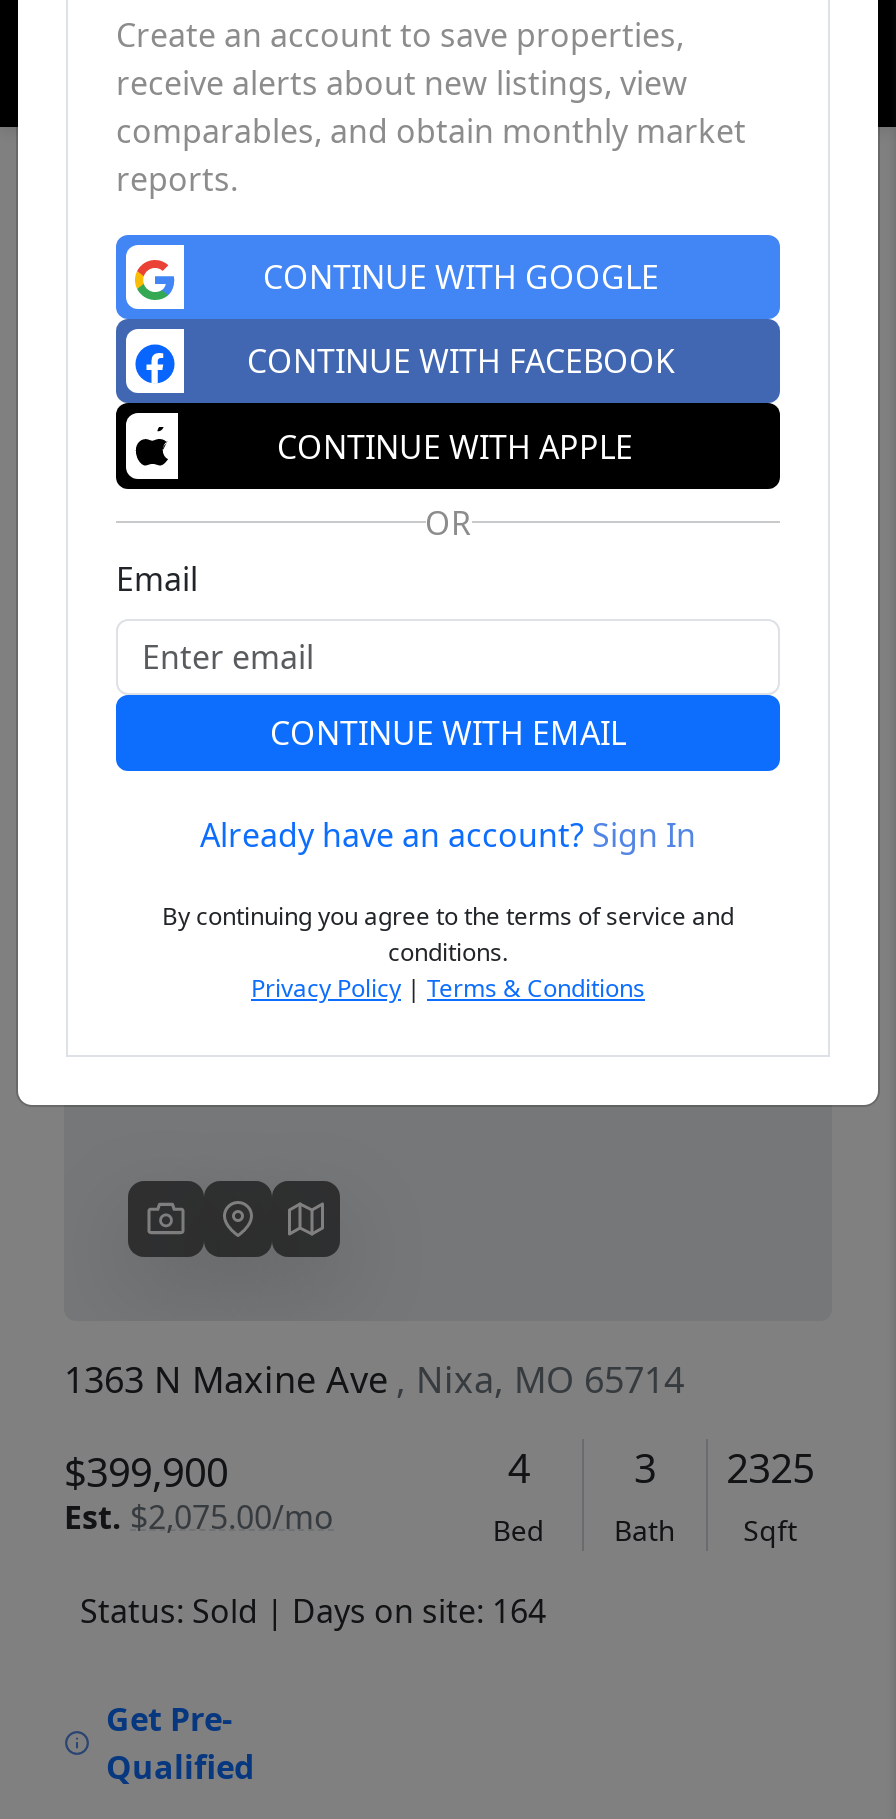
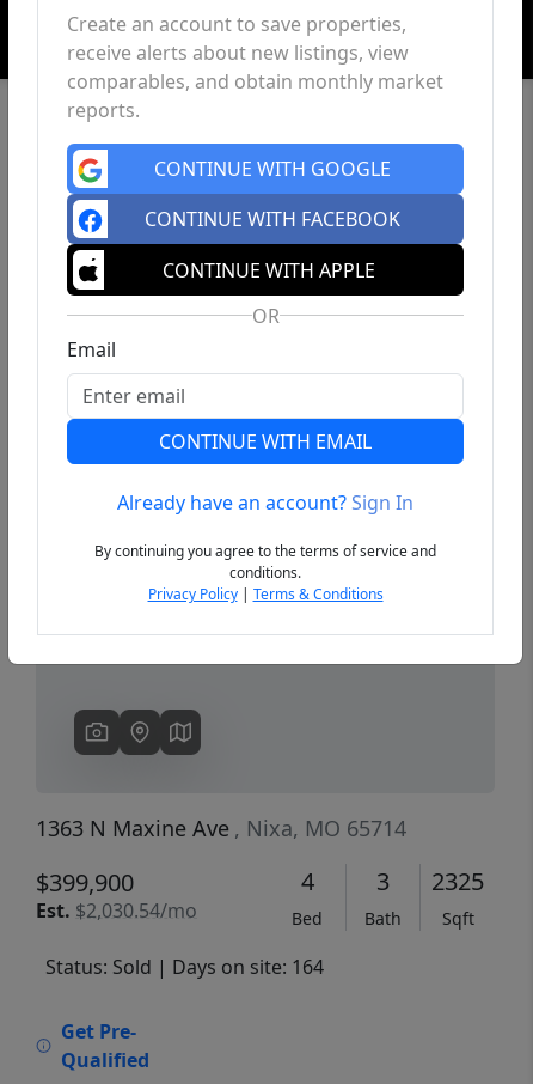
- Est. $2,075.00/mo
+ Est. $2,030.54/mo
